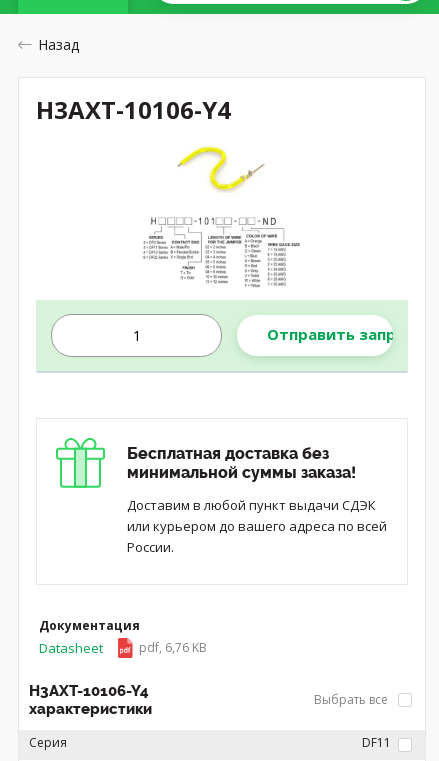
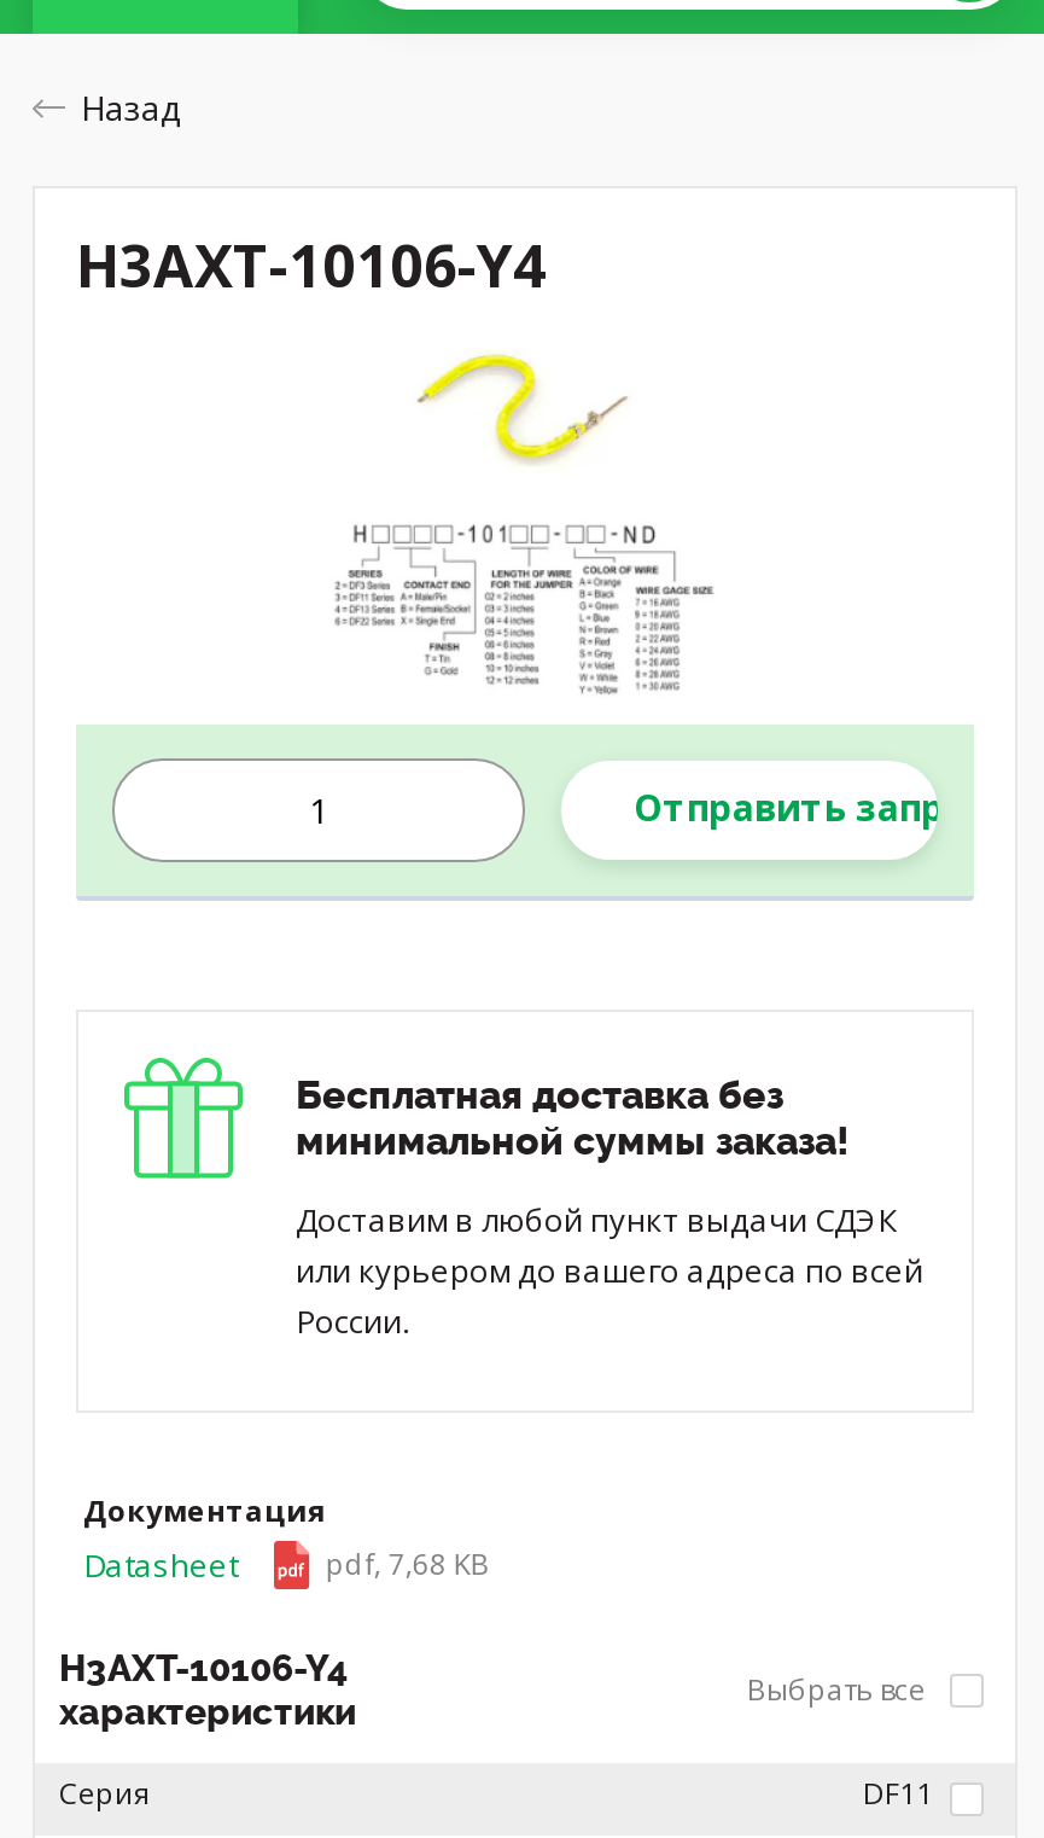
- pdf, 6,76 KB
+ pdf, 7,68 KB
